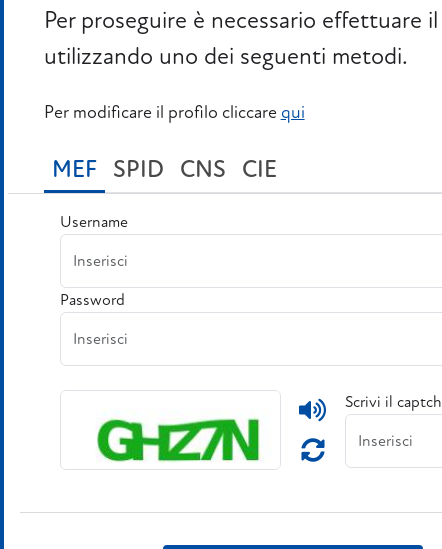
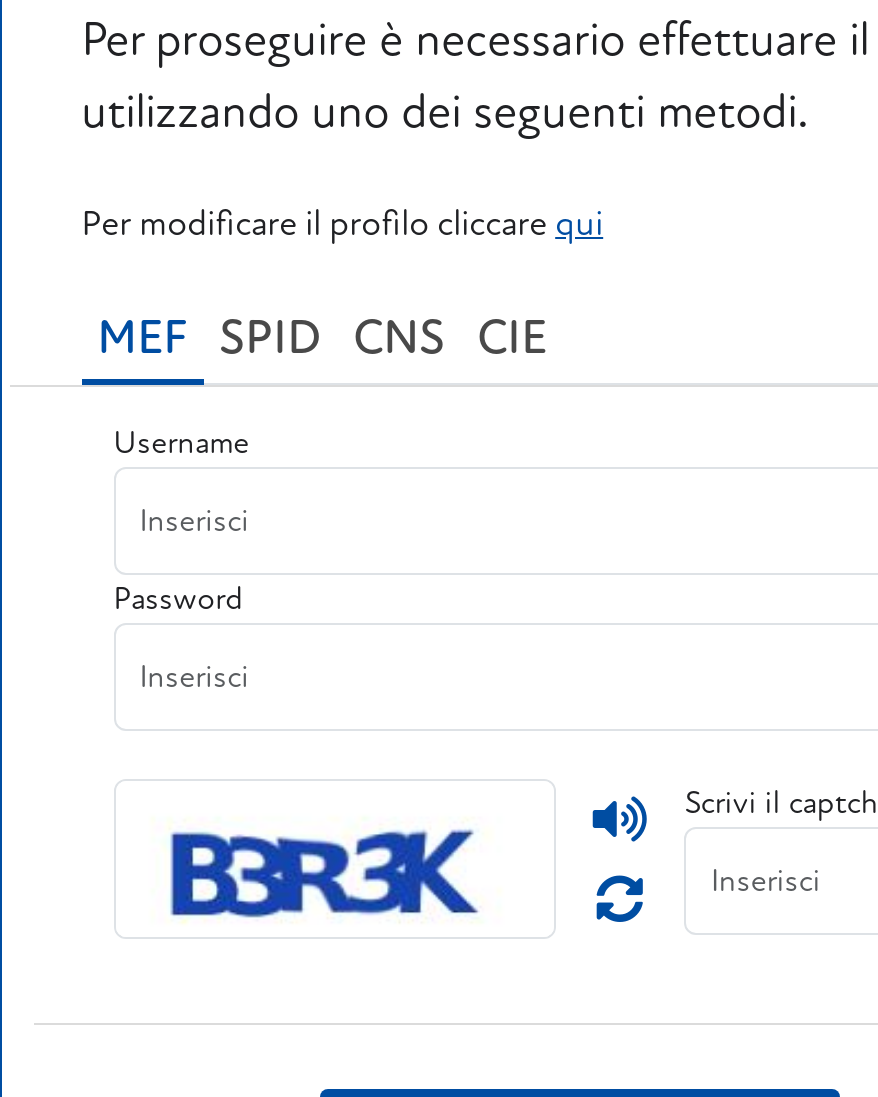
- [image]
+ [image]
